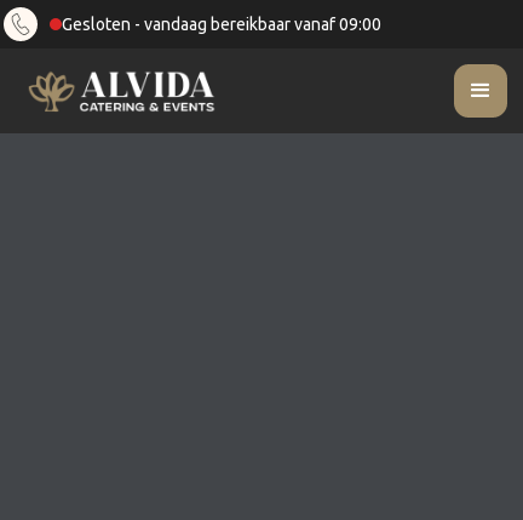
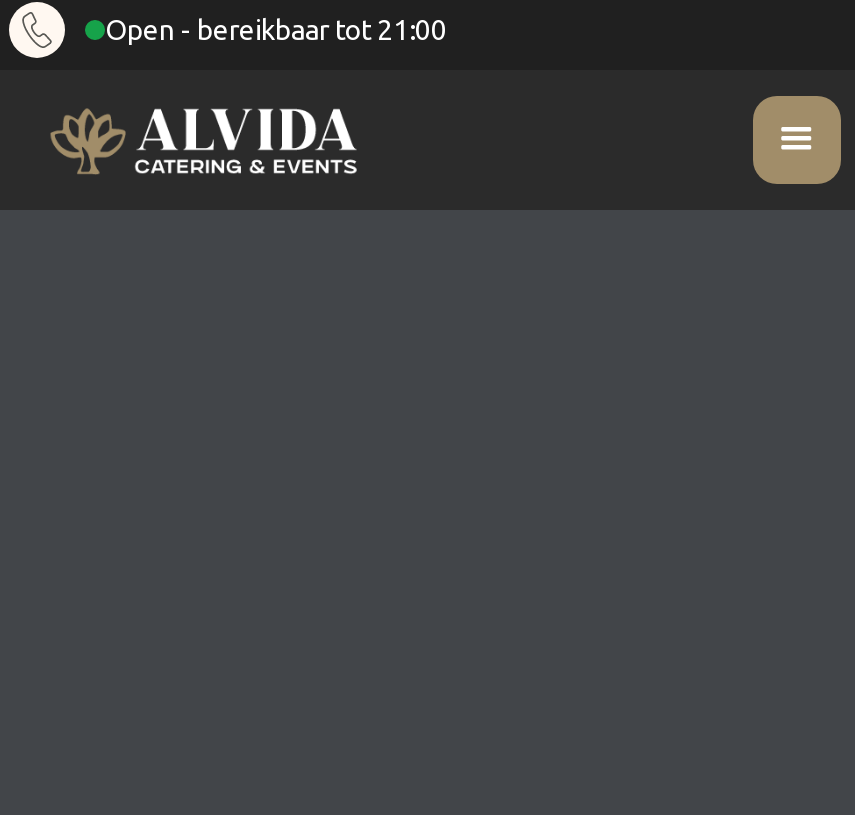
- Gesloten - vandaag bereikbaar vanaf 09:00
+ Open - bereikbaar tot 21:00
